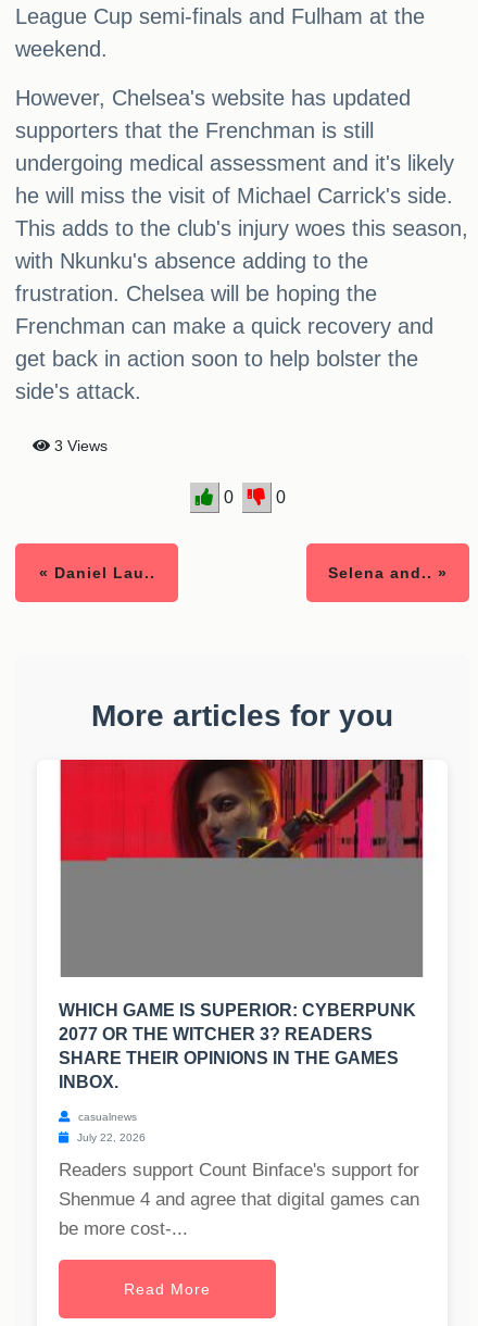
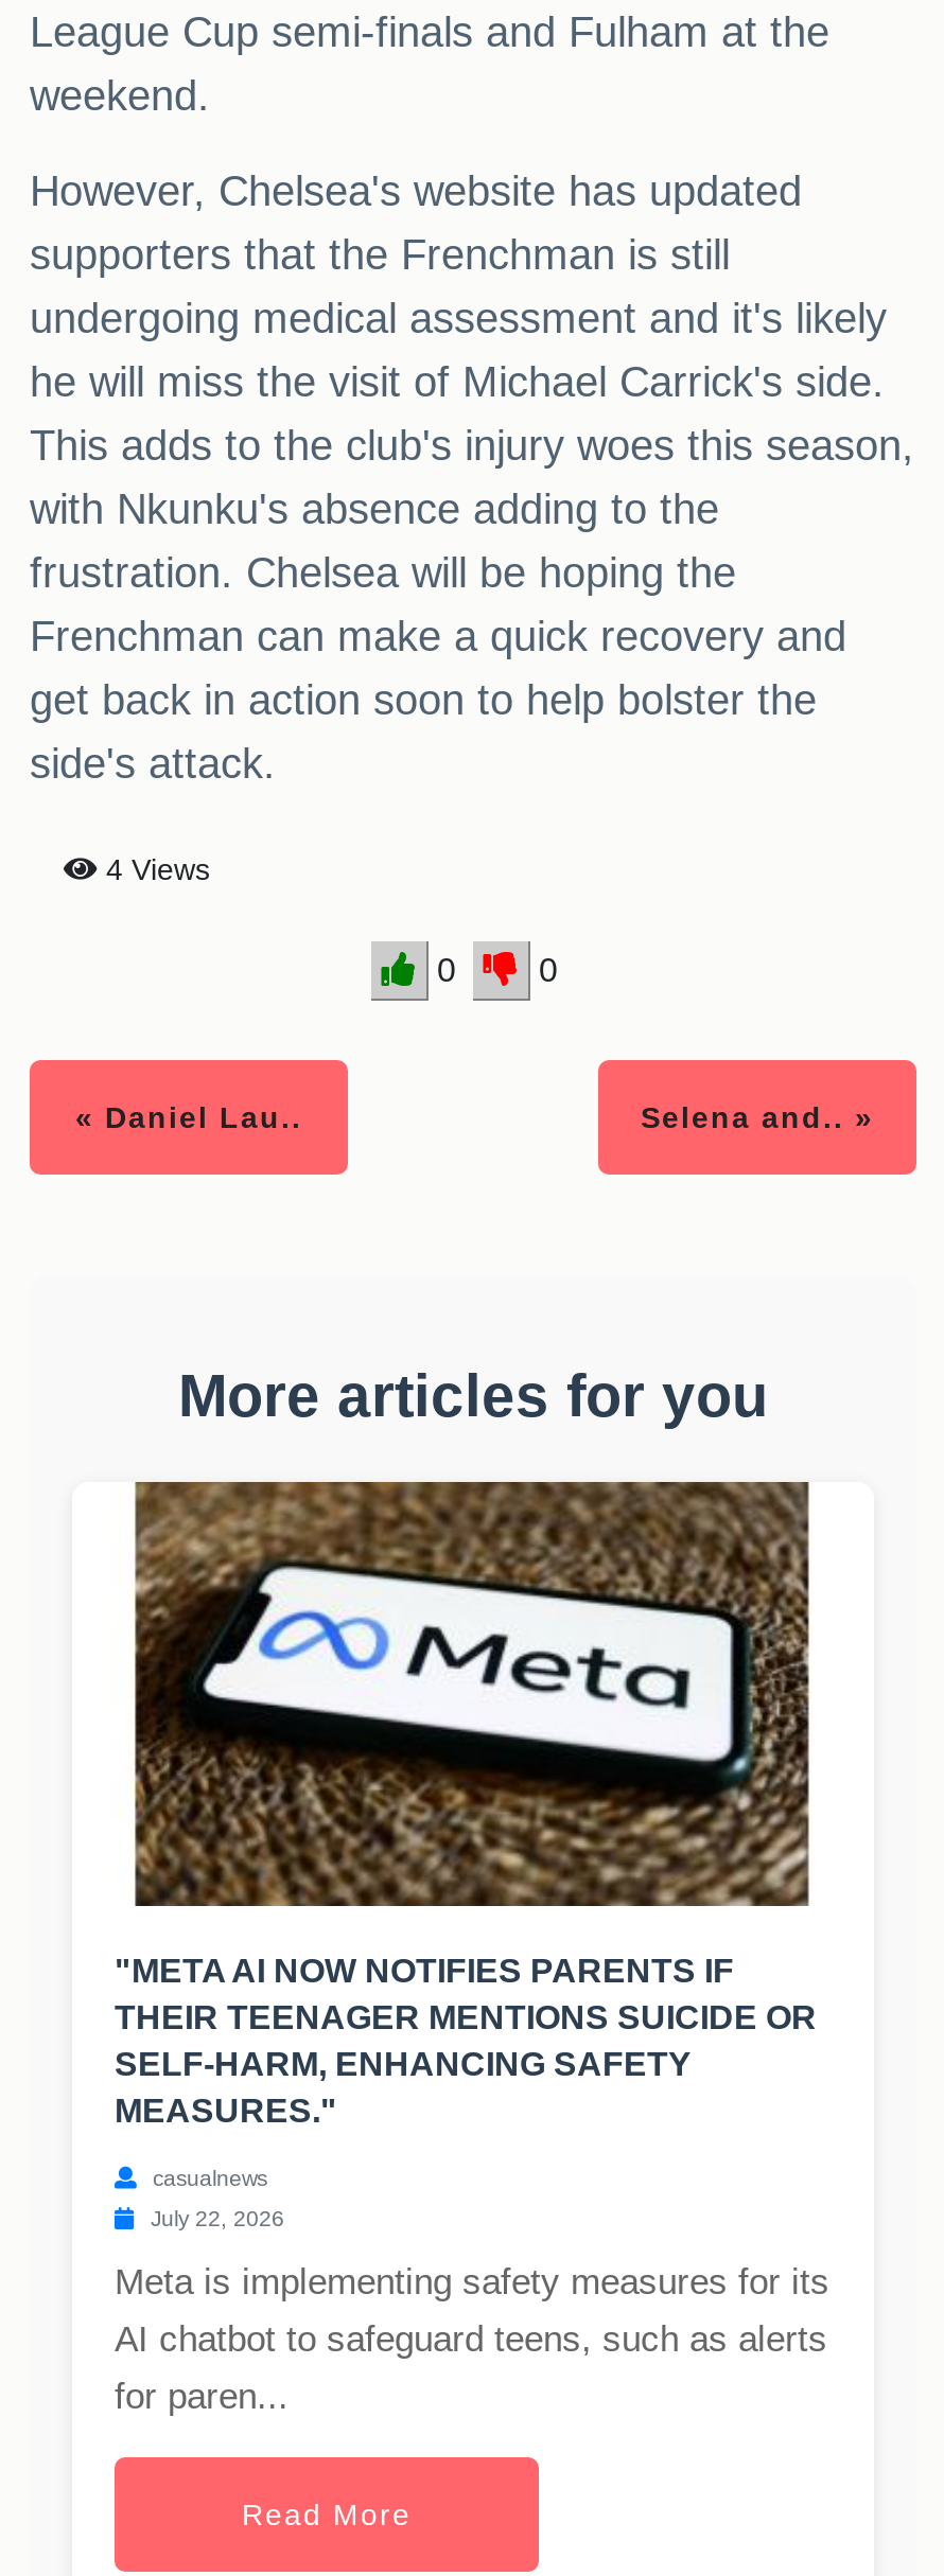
- 3 Views
+ 4 Views

- [image]
- WHICH GAME IS SUPERIOR: CYBERPUNK
- 2077 OR THE WITCHER 3? READERS
- SHARE THEIR OPINIONS IN THE GAMES
- INBOX.
+ [image]
+ "META AI NOW NOTIFIES PARENTS IF
+ THEIR TEENAGER MENTIONS SUICIDE OR
+ SELF-HARM, ENHANCING SAFETY
+ MEASURES."

- Readers support Count Binface's support for
- Shenmue 4 and agree that digital games can
- be more cost-...
+ Meta is implementing safety measures for its
+ AI chatbot to safeguard teens, such as alerts
+ for paren...
